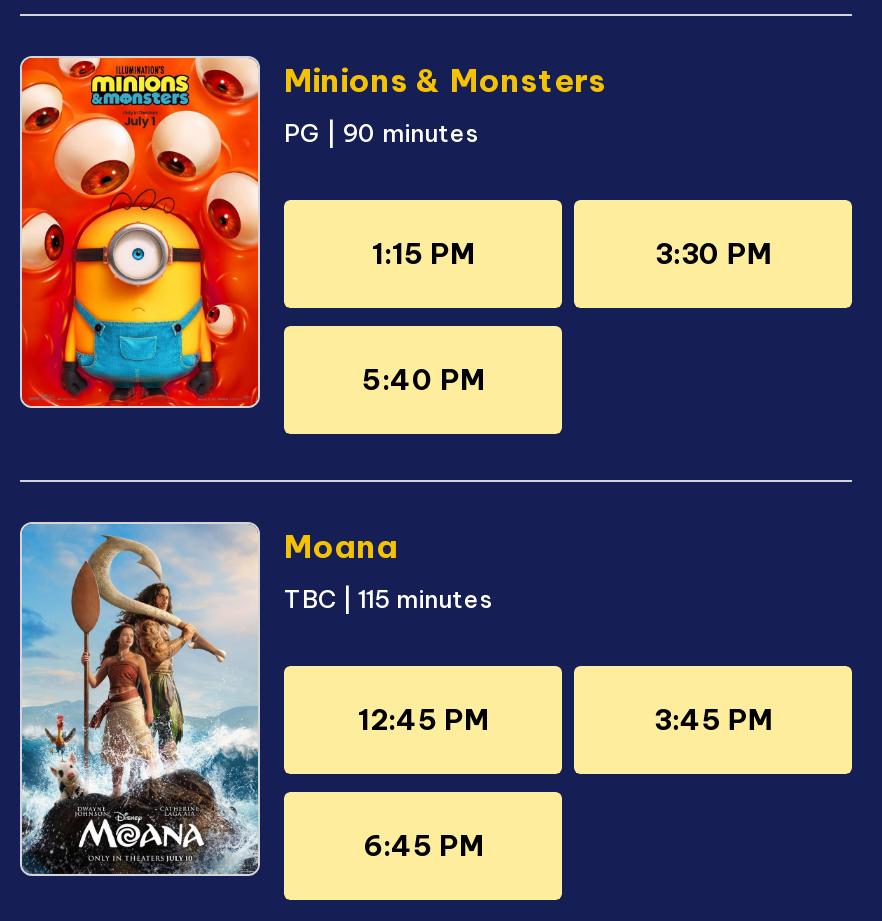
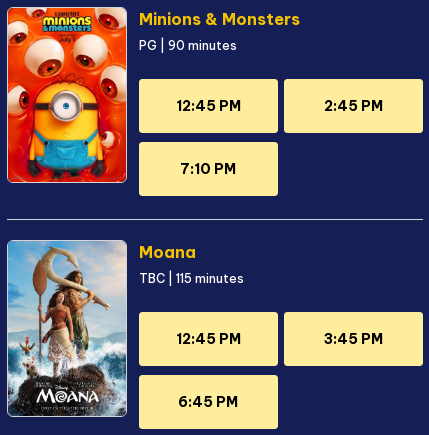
- 1:15 PM
+ 12:45 PM

- 3:30 PM
+ 2:45 PM

- 5:40 PM
+ 7:10 PM
